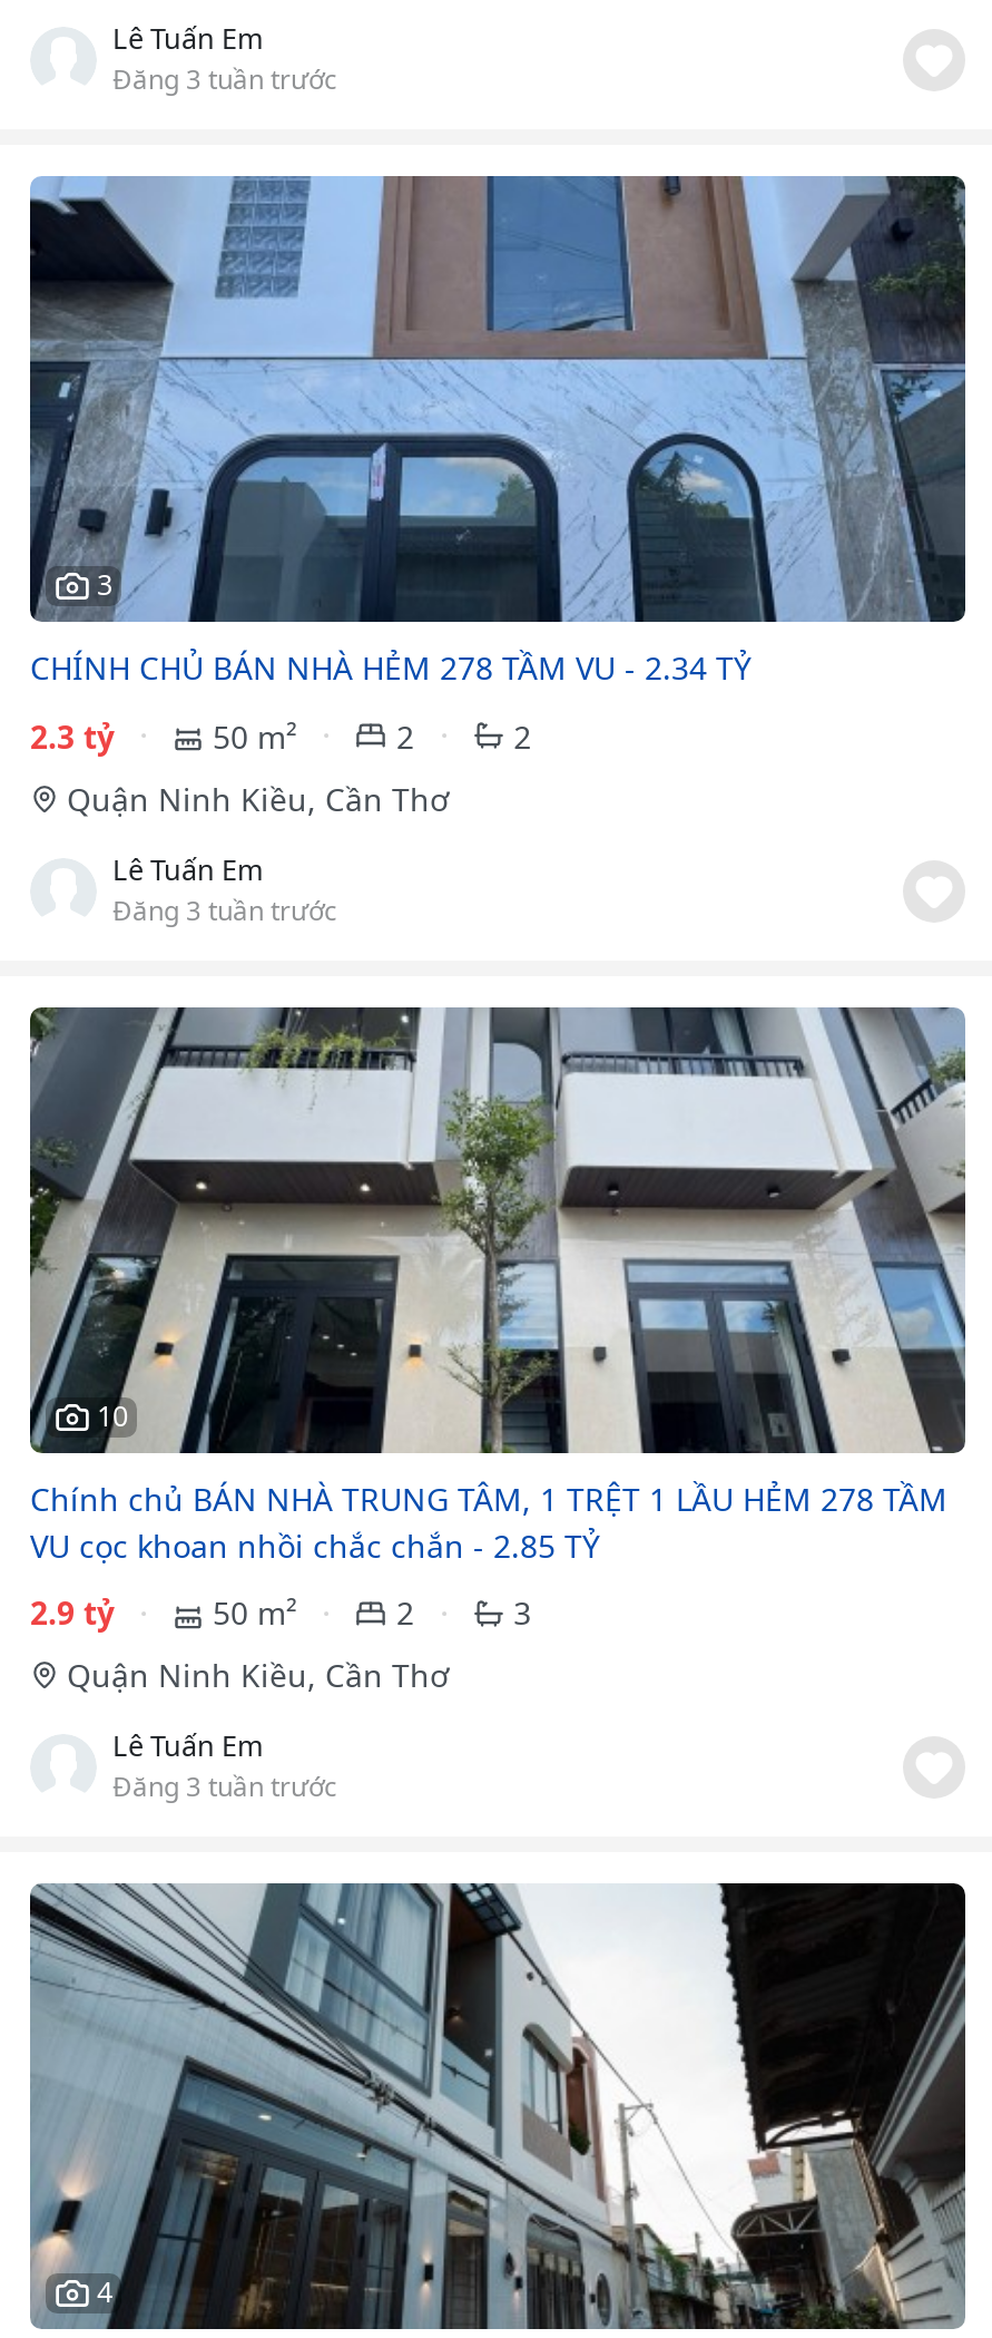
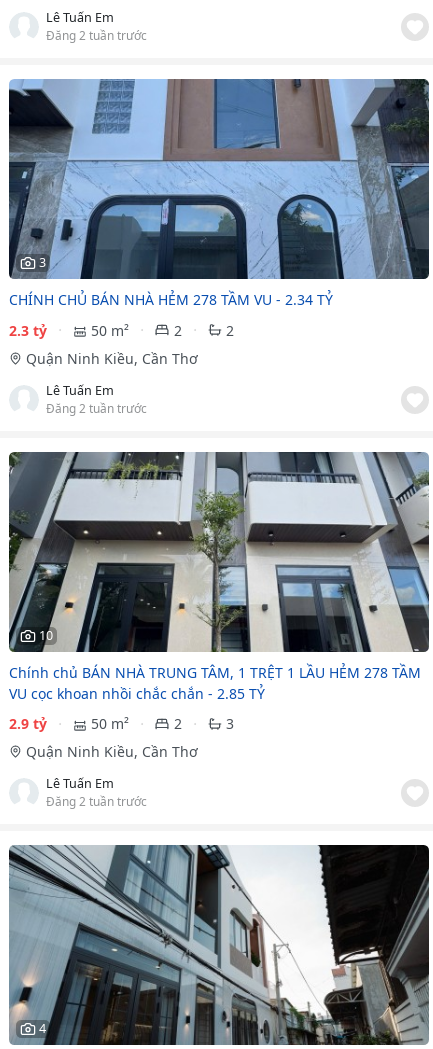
- Đăng 3 tuần trước
+ Đăng 2 tuần trước

- Đăng 3 tuần trước
+ Đăng 2 tuần trước

- Đăng 3 tuần trước
+ Đăng 2 tuần trước
